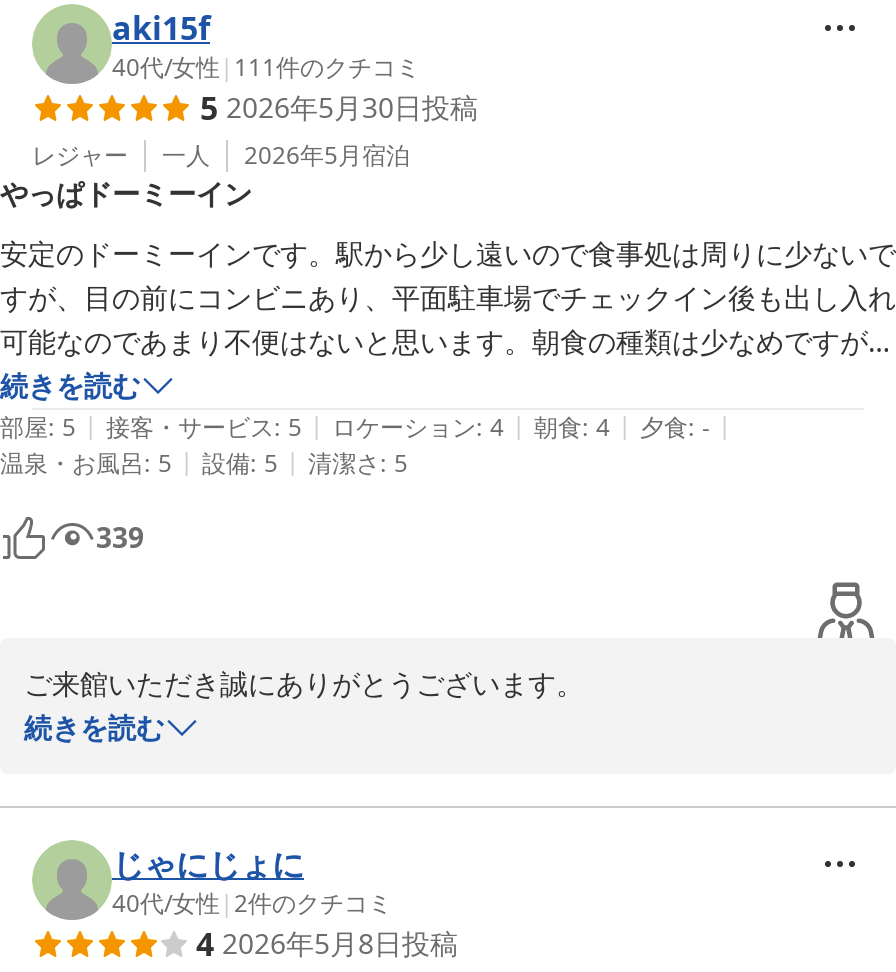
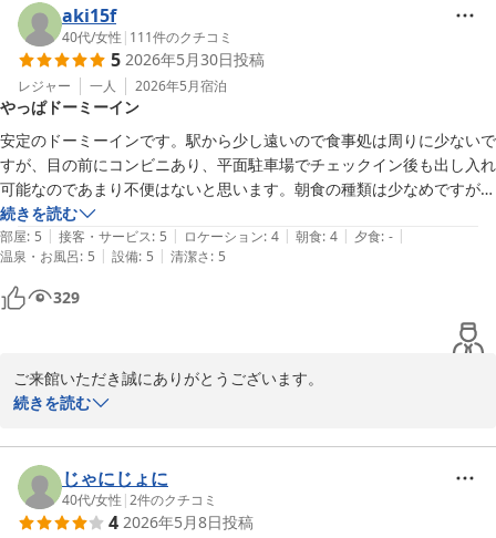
- 339
+ 329
